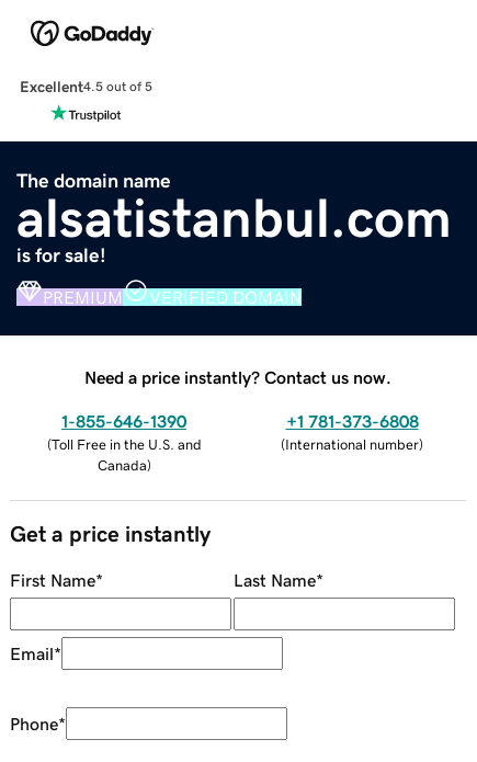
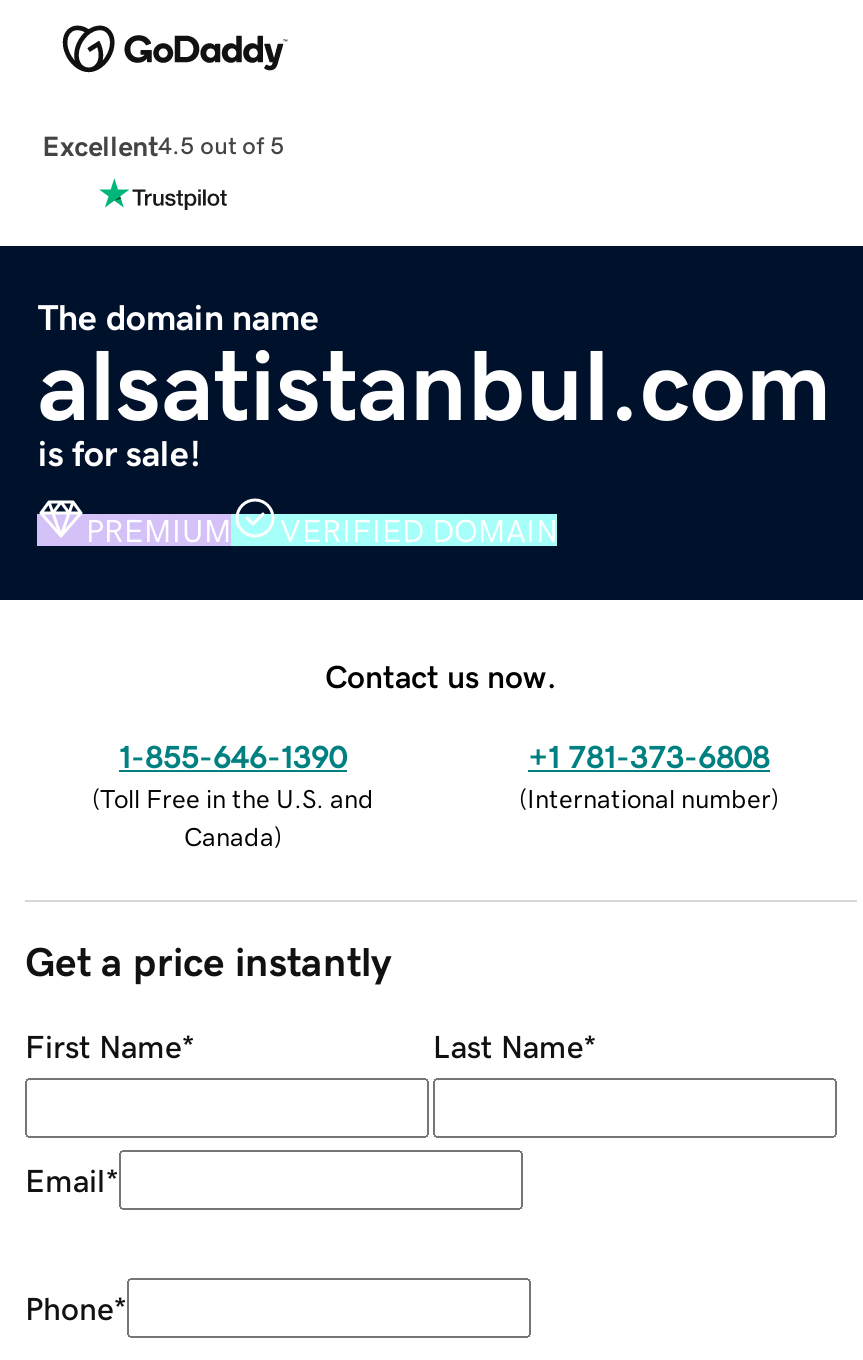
- Need a price instantly? Contact us now.
+ Contact us now.
